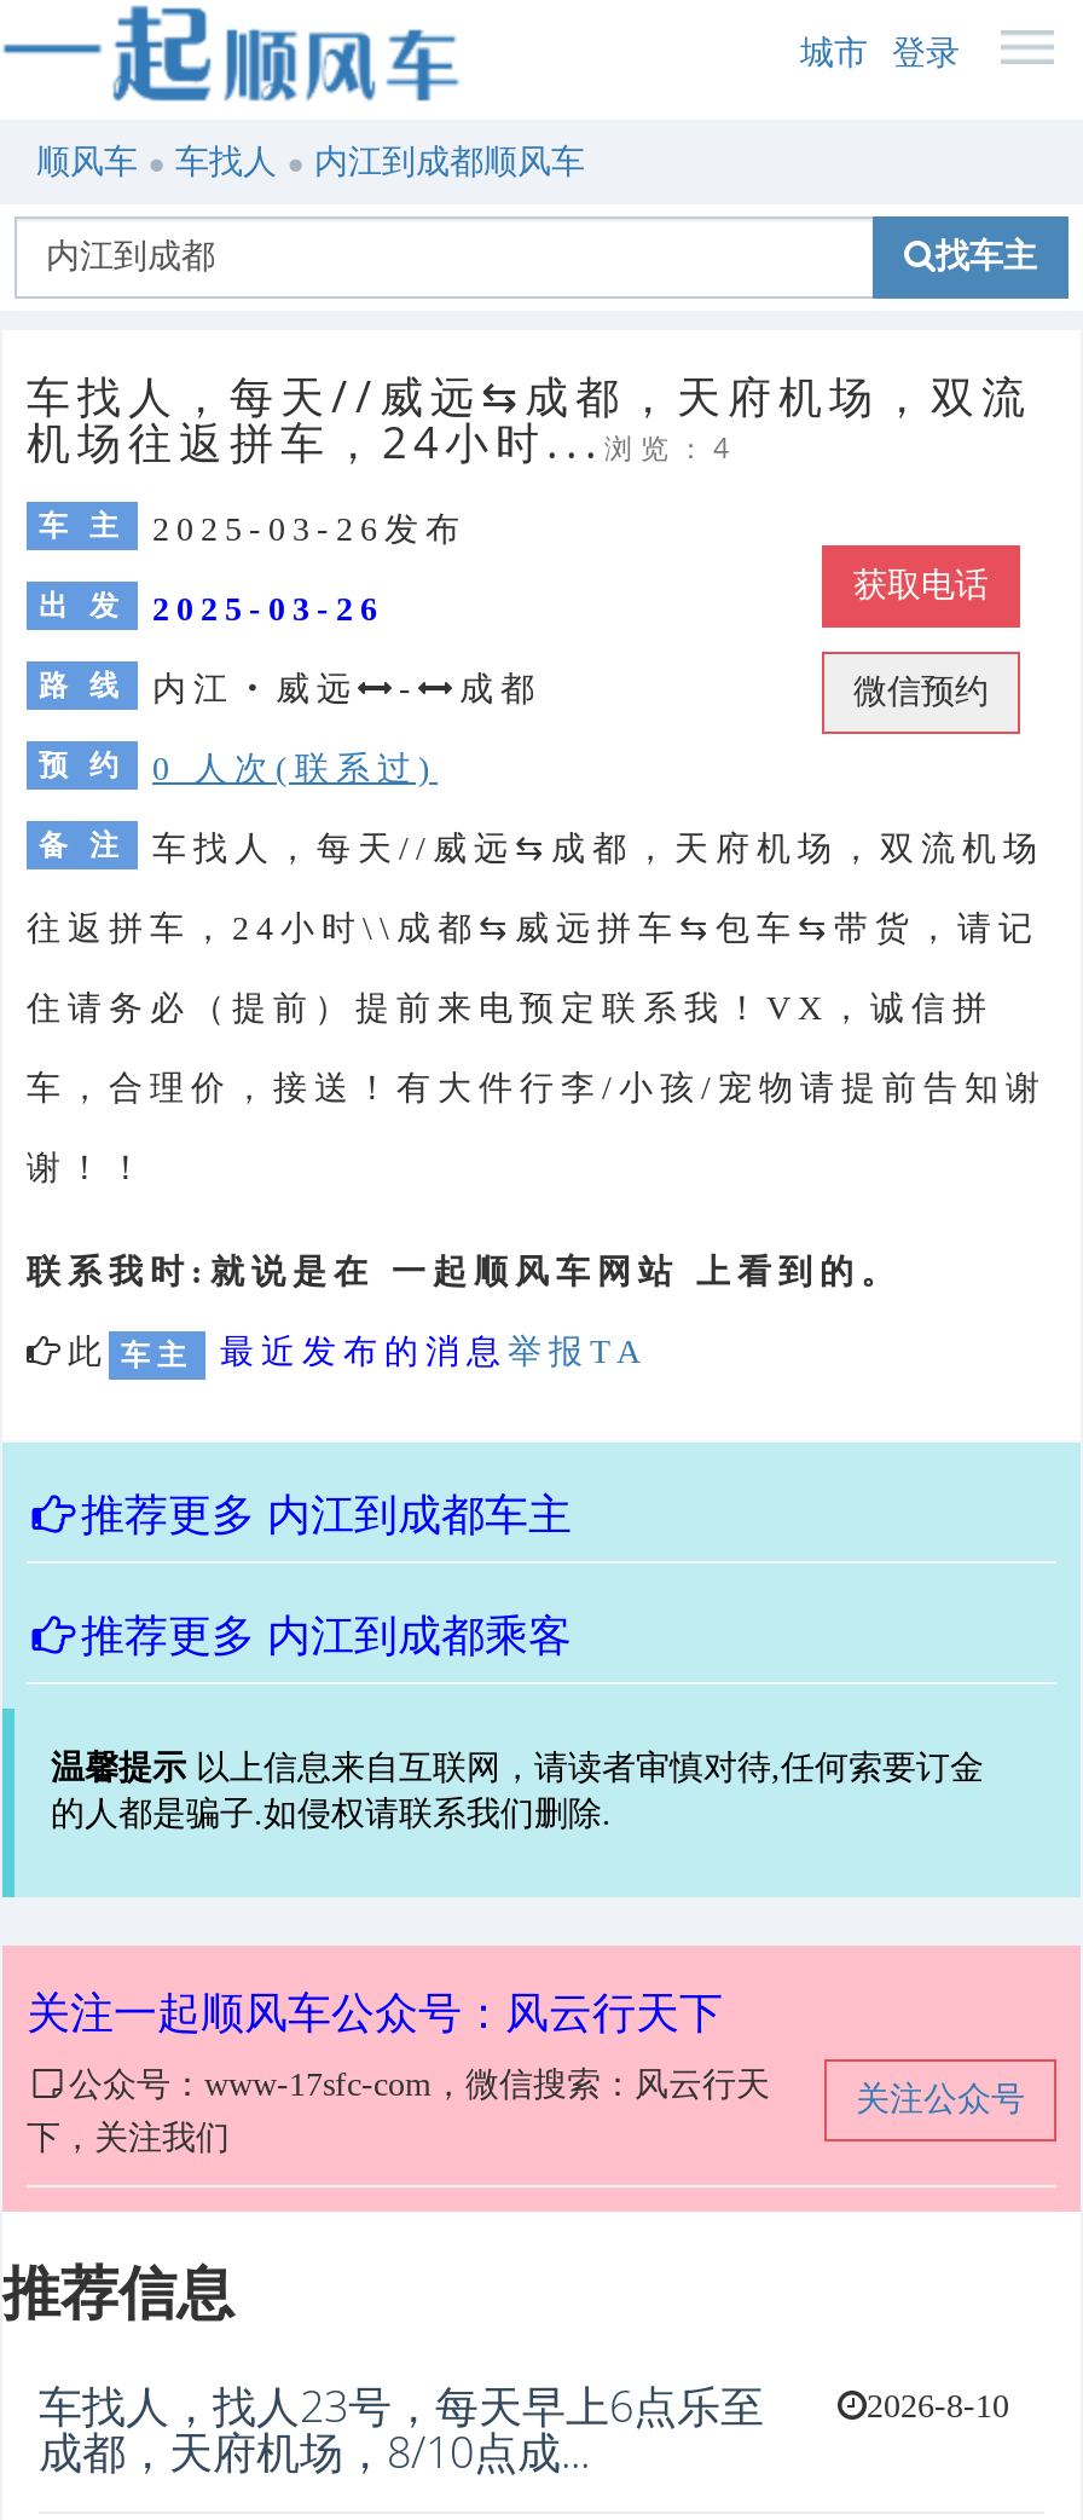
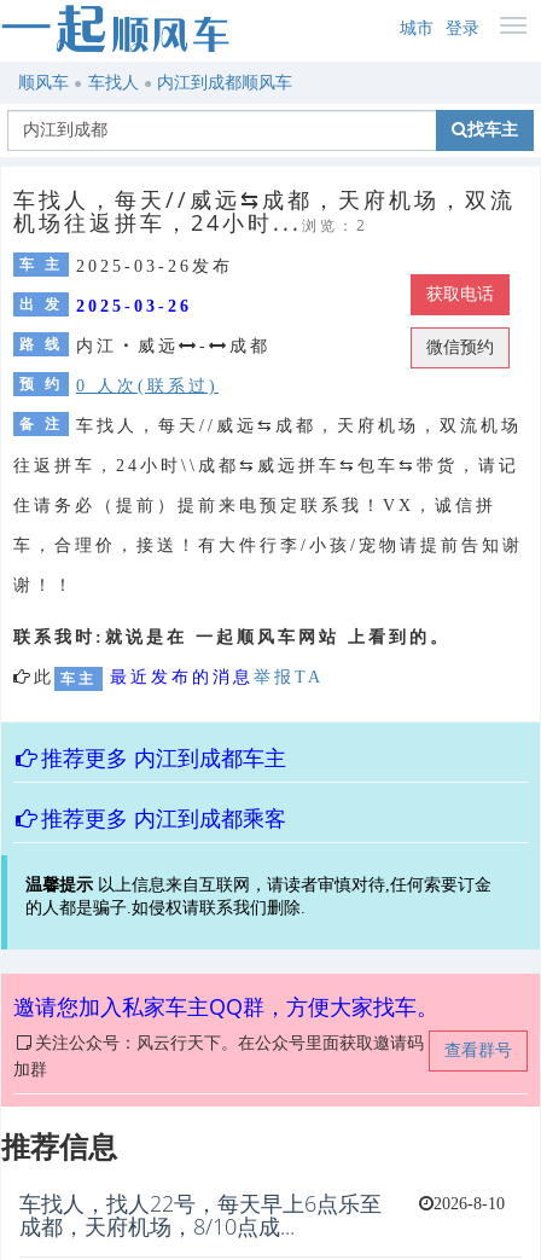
- 机场往返拼车，24小时...浏览：4
+ 机场往返拼车，24小时...浏览：2

- 关注一起顺风车公众号：风云行天下
+ 邀请您加入私家车主QQ群，方便大家找车。

- 关注公众号
- 公众号：www-17sfc-com，微信搜索：风云行天
+ 查看群号
+ 关注公众号：风云行天下。在公众号里面获取邀请码

- 下，关注我们
+ 加群

- 车找人，找人23号，每天早上6点乐至
+ 车找人，找人22号，每天早上6点乐至
